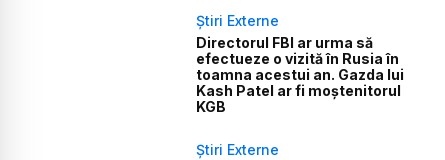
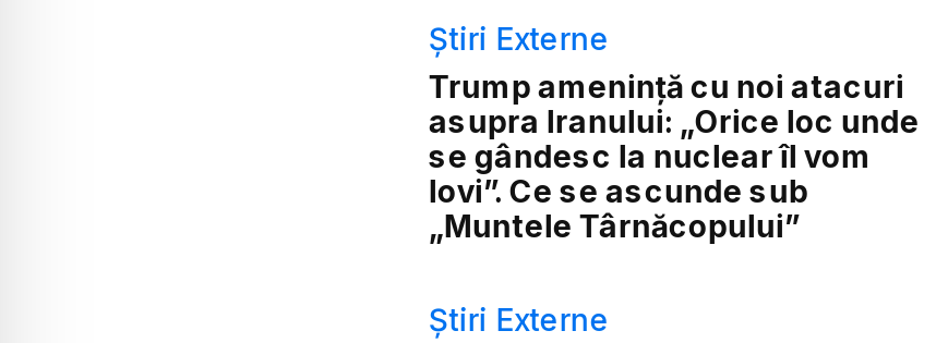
- Directorul FBI ar urma să
- efectueze o vizită în Rusia în
- toamna acestui an. Gazda lui
- Kash Patel ar fi moștenitorul
- KGB
+ Trump amenință cu noi atacuri
+ asupra Iranului: „Orice loc unde
+ se gândesc la nuclear îl vom
+ lovi”. Ce se ascunde sub
+ „Muntele Târnăcopului”
